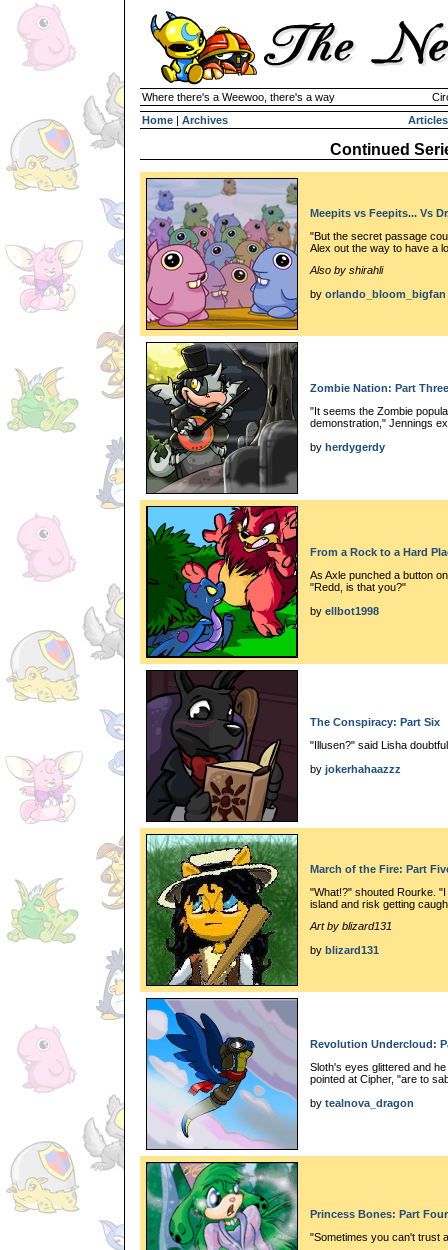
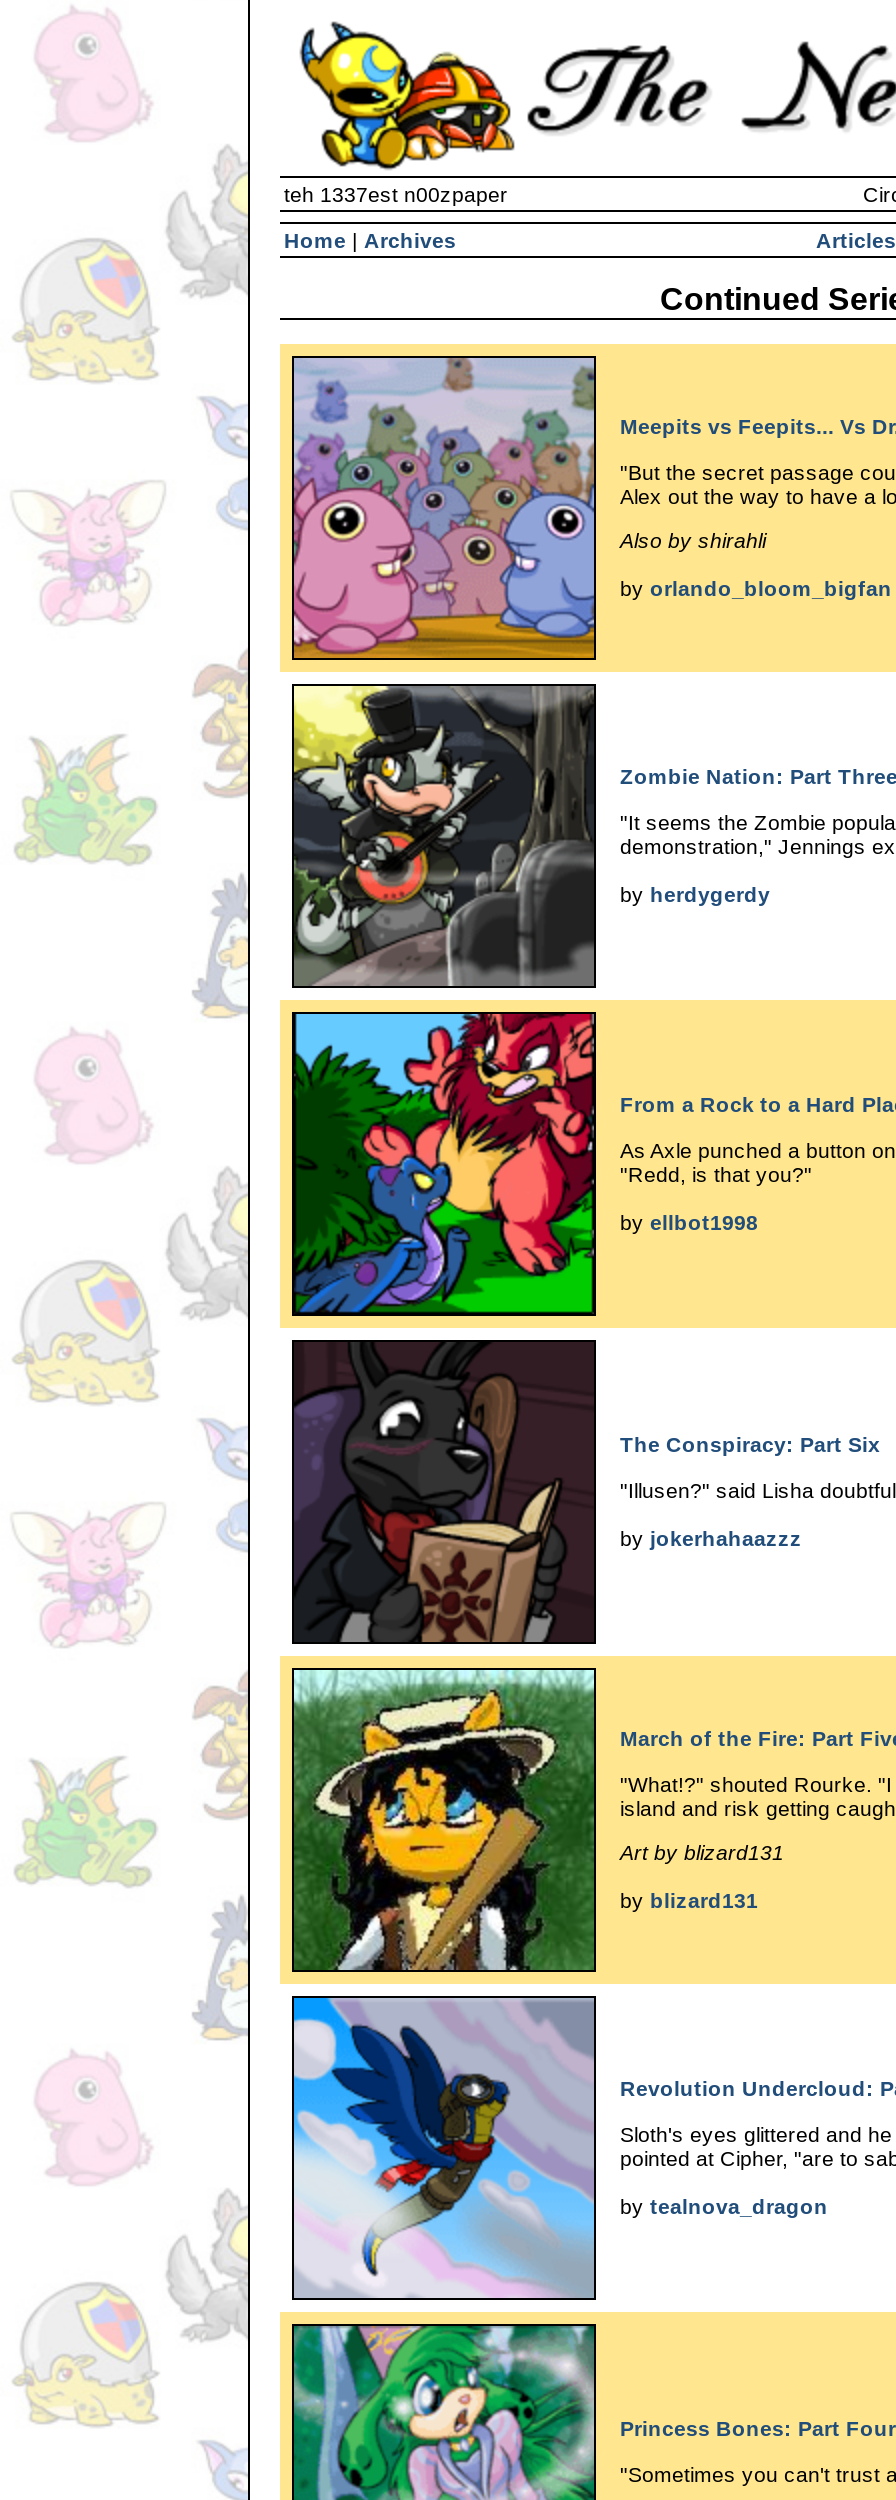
- Where there's a Weewoo, there's a way
+ teh 1337est n00zpaper
